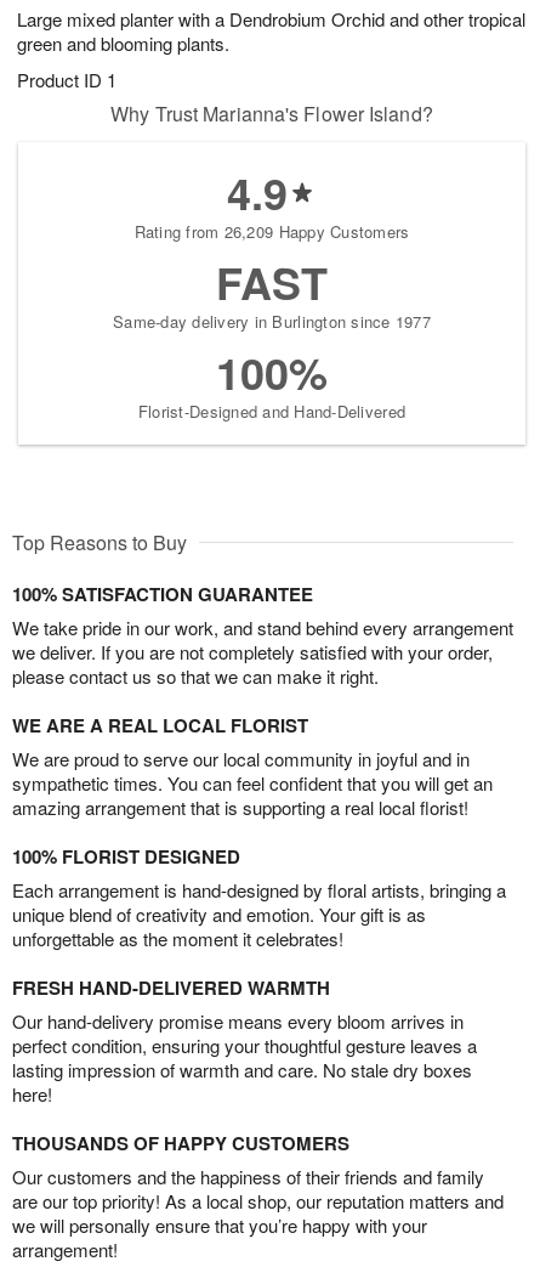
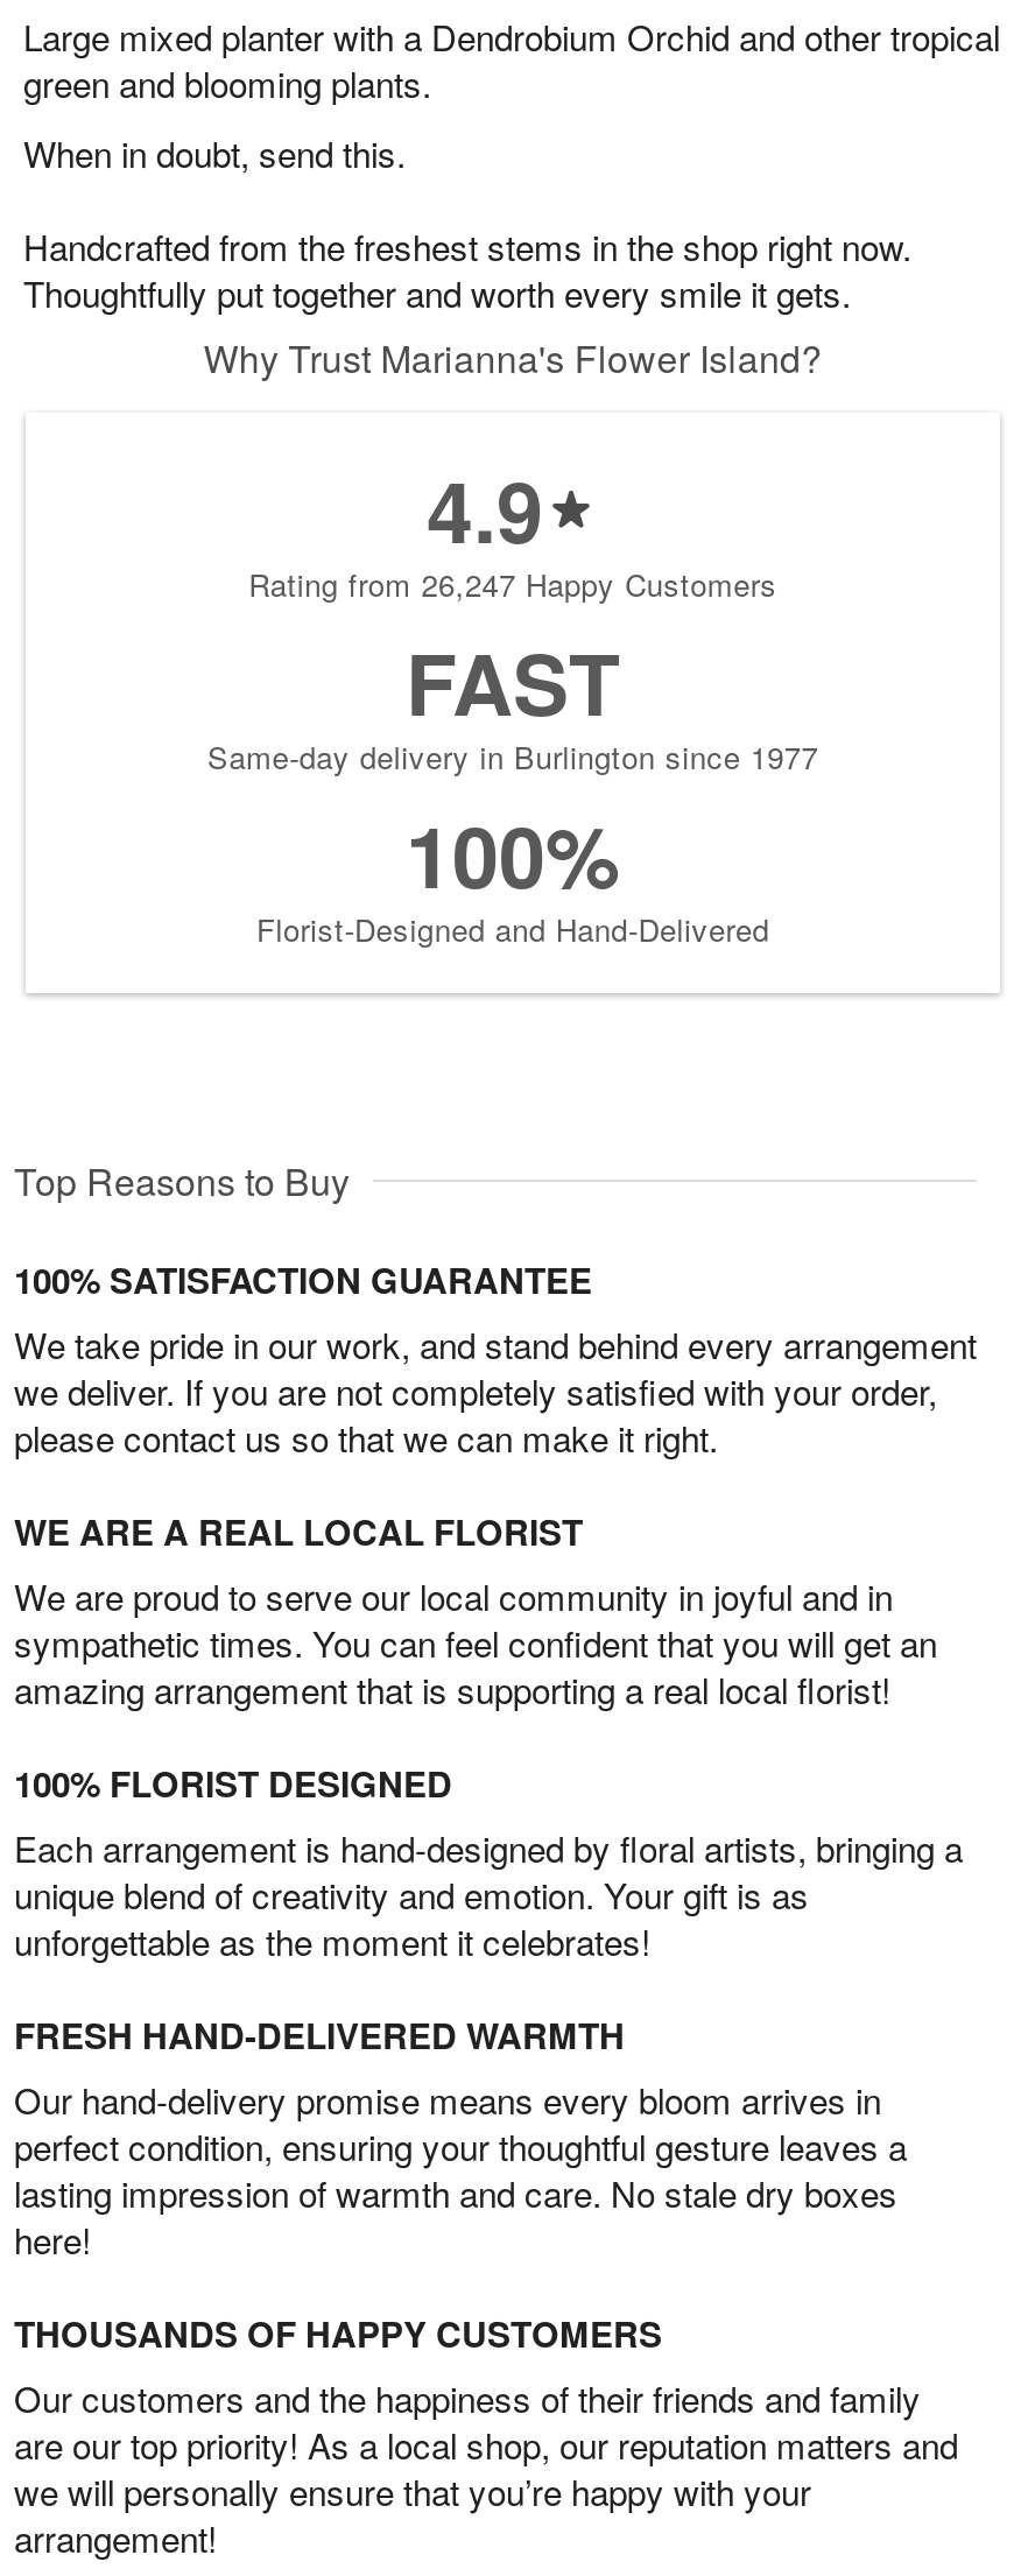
- Product ID 1
+ When in doubt, send this.
+ Handcrafted from the freshest stems in the shop right now.
+ Thoughtfully put together and worth every smile it gets.

- Rating from 26,209 Happy Customers
+ Rating from 26,247 Happy Customers
